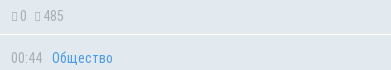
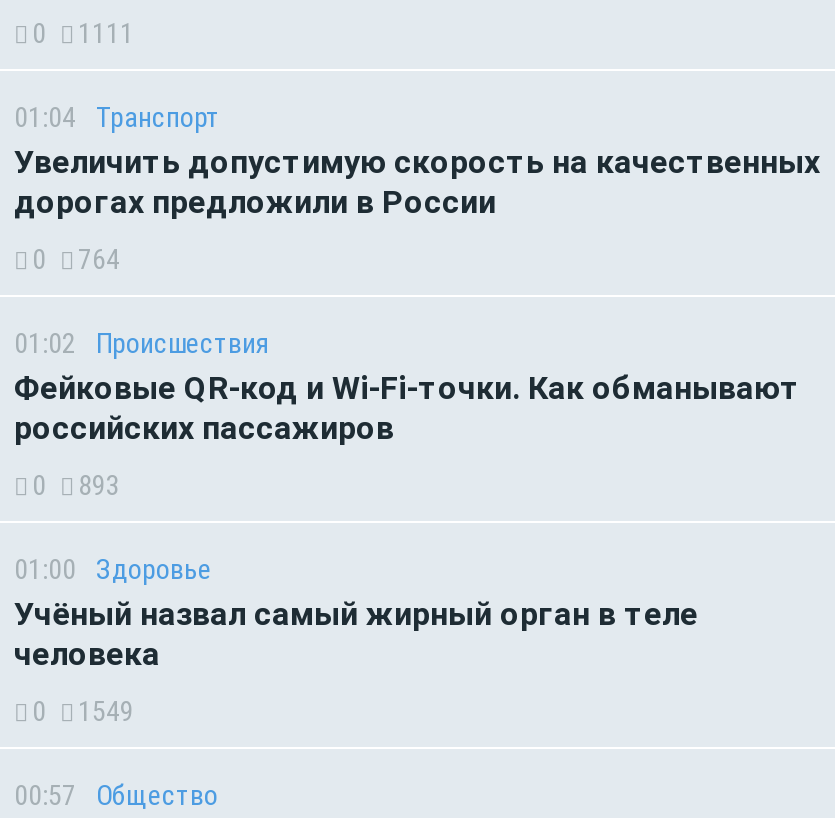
- 485
- 00:44
+ 1111
+ 01:04
+ Транспорт
+ Увеличить допустимую скорость на качественных
+ дорогах предложили в России
+ 0
+ 764
+ 01:02
+ Происшествия
+ Фейковые QR‑код и Wi-Fi-точки. Как обманывают
+ российских пассажиров
+ 0
+ 893
+ 01:00
+ Здоровье
+ Учёный назвал самый жирный орган в теле
+ человека
+ 0
+ 1549
+ 00:57
